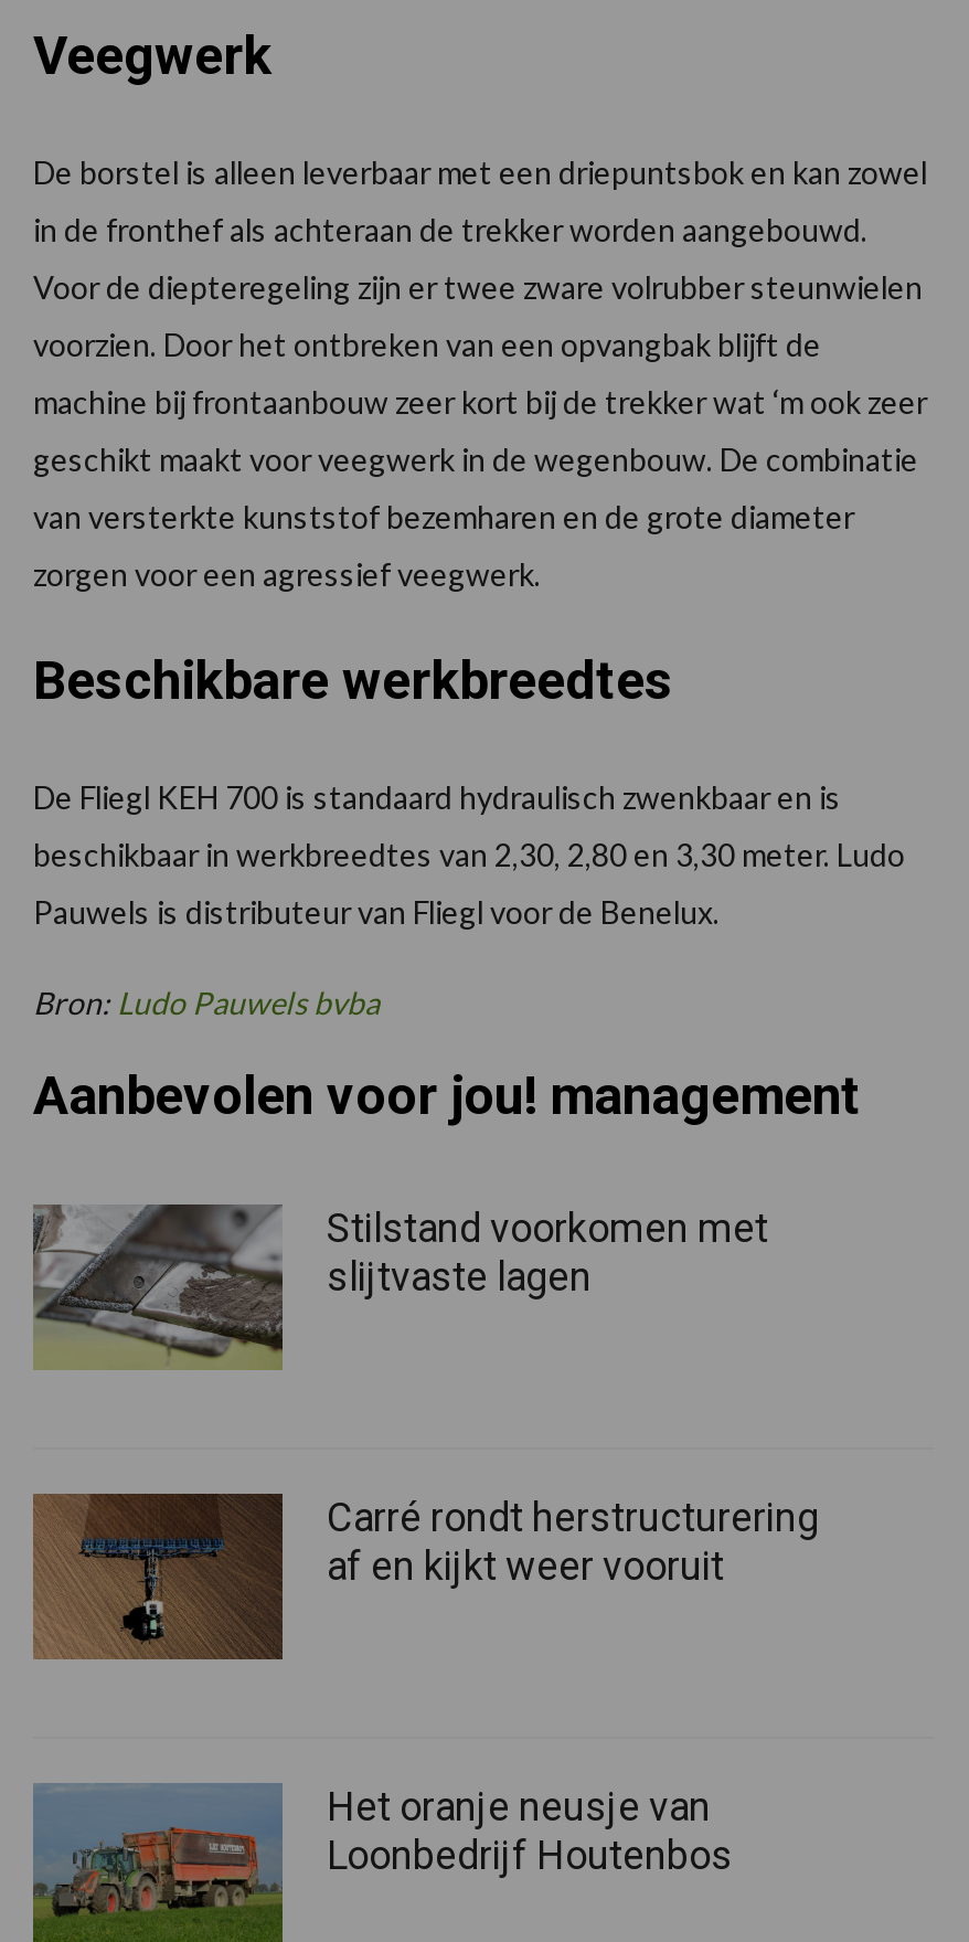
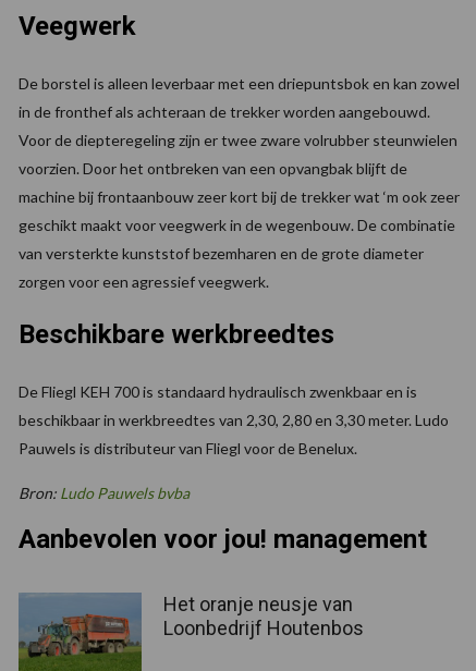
- [image]
- Stilstand voorkomen met
- slijtvaste lagen

- [image]
- Carré rondt herstructurering
- af en kijkt weer vooruit
